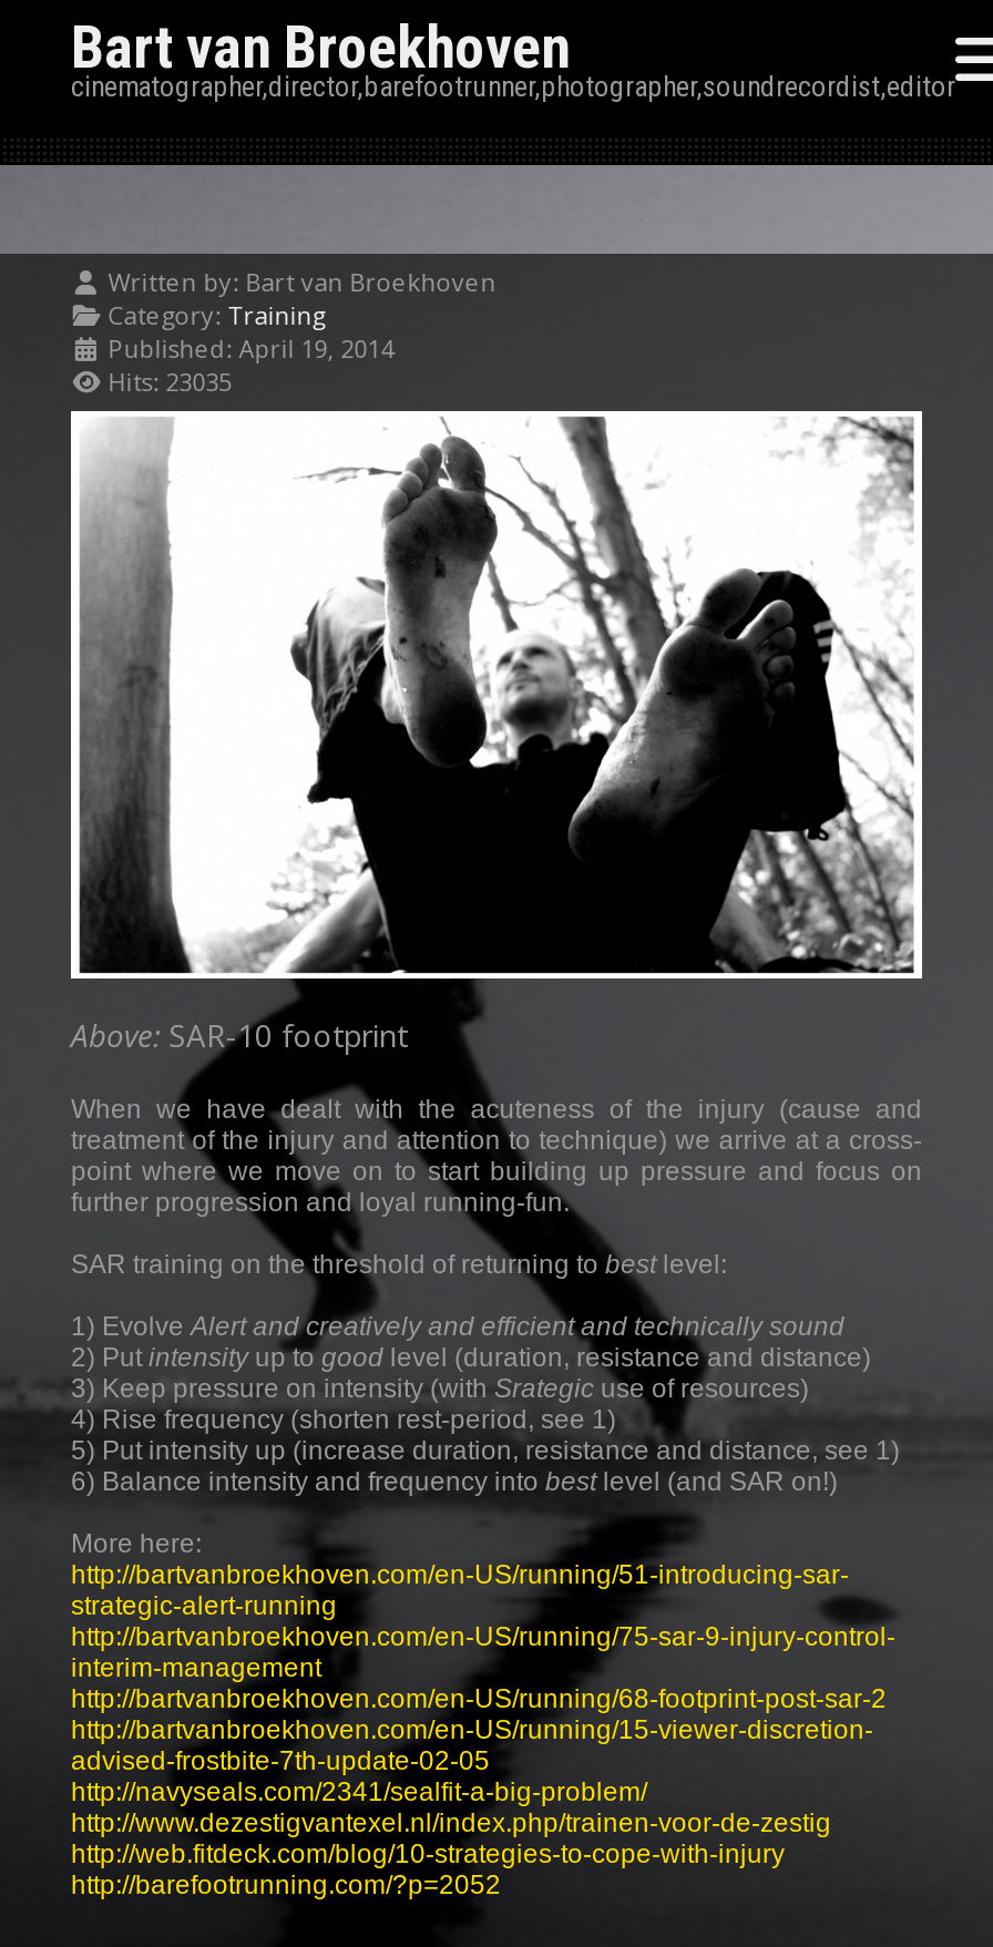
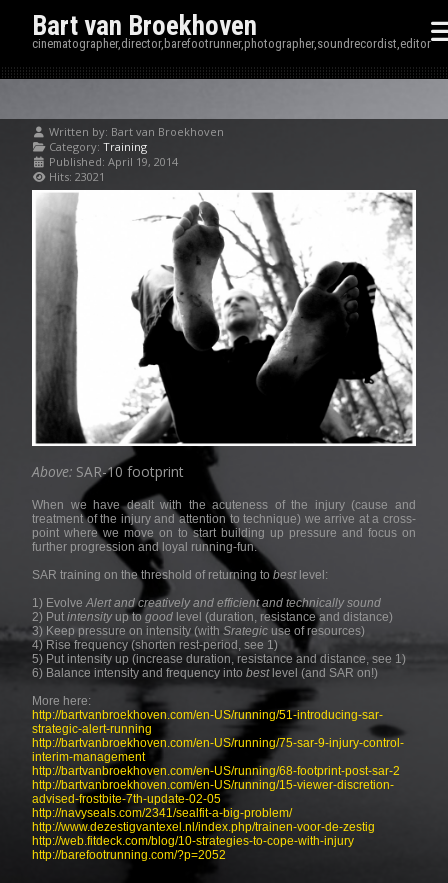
- Hits: 23035
+ Hits: 23021
